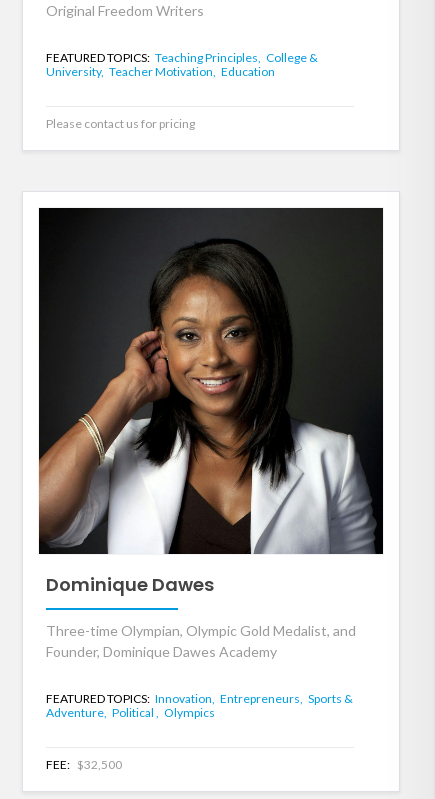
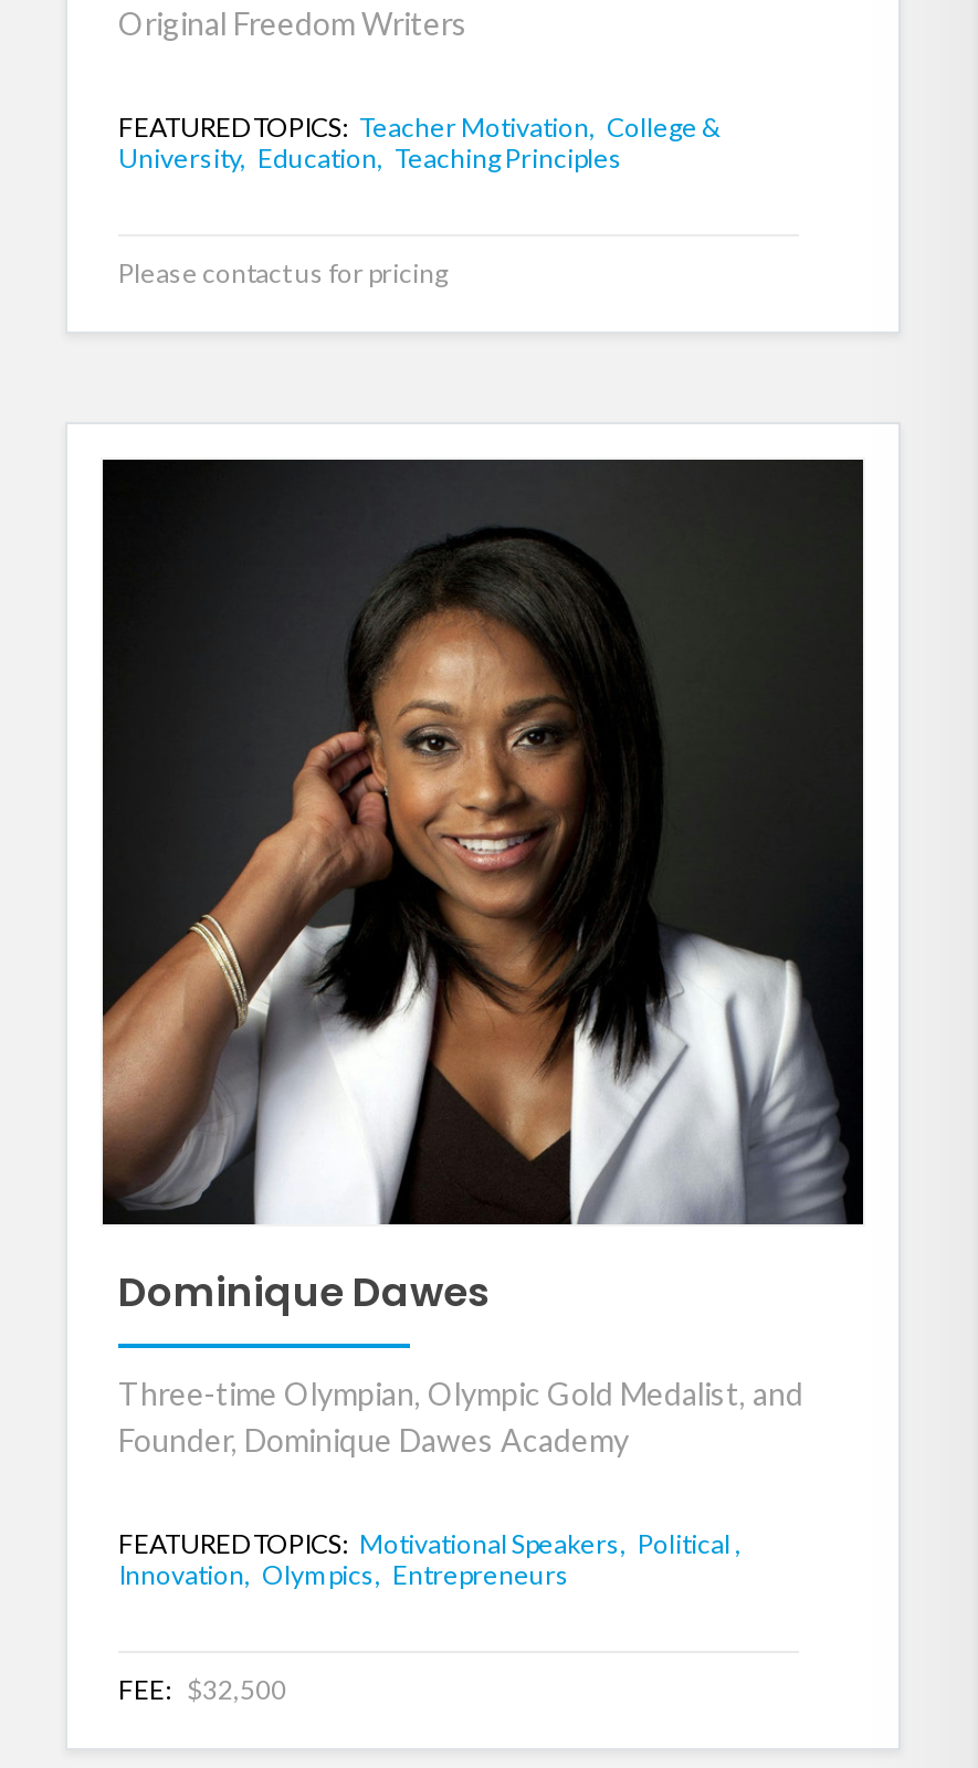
- FEATURED TOPICS: Teaching Principles, College &
+ FEATURED TOPICS: Teacher Motivation, College &

- University, Teacher Motivation, Education
+ University, Education, Teaching Principles

- FEATURED TOPICS: Innovation, Entrepreneurs, Sports &
- Adventure, Political , Olympics
+ FEATURED TOPICS: Motivational Speakers, Political ,
+ Innovation, Olympics, Entrepreneurs
